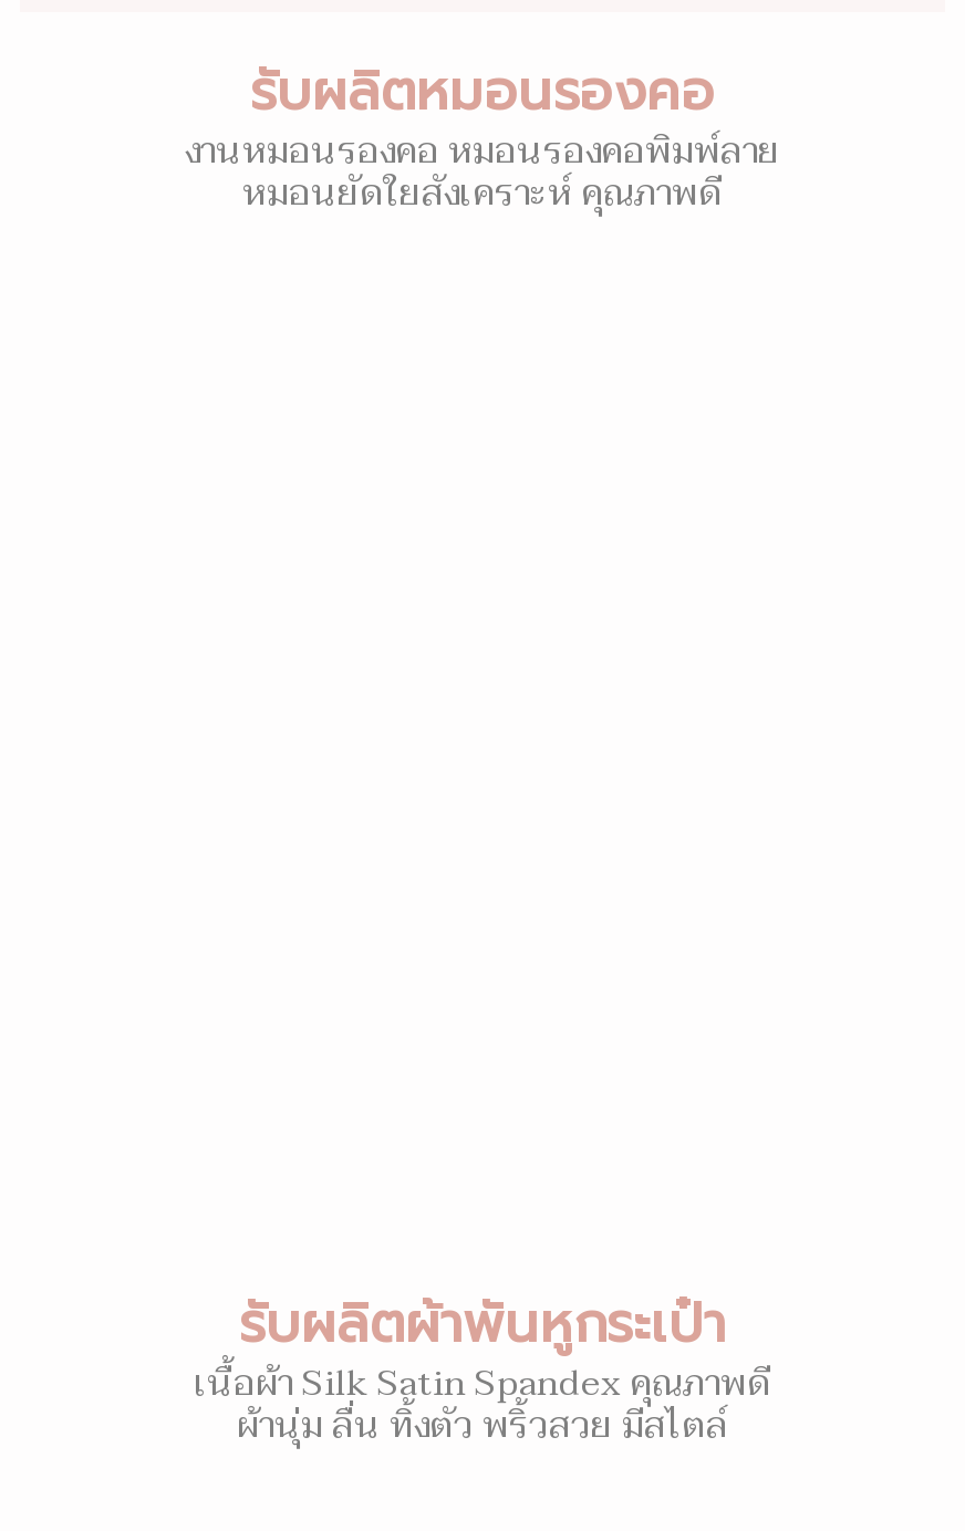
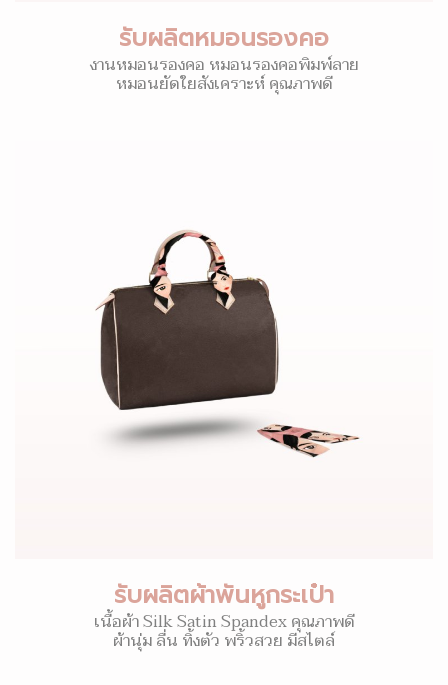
+ [image]
